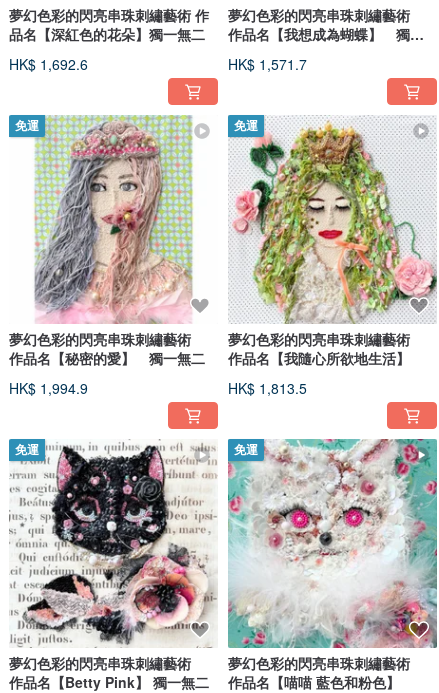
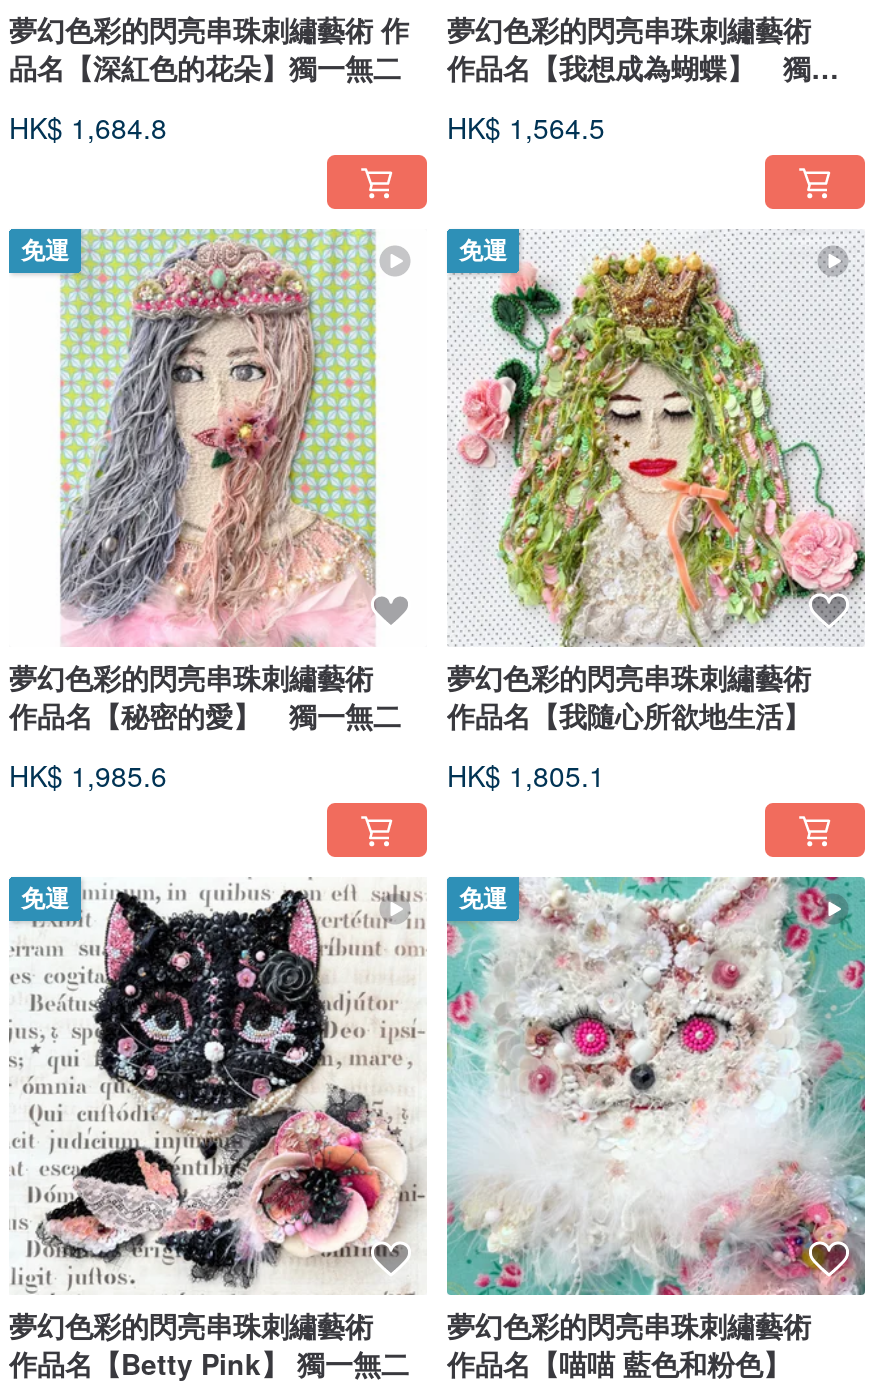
- HK$ 1,692.6
+ HK$ 1,684.8

- HK$ 1,571.7
+ HK$ 1,564.5

- HK$ 1,994.9
+ HK$ 1,985.6

- HK$ 1,813.5
+ HK$ 1,805.1
